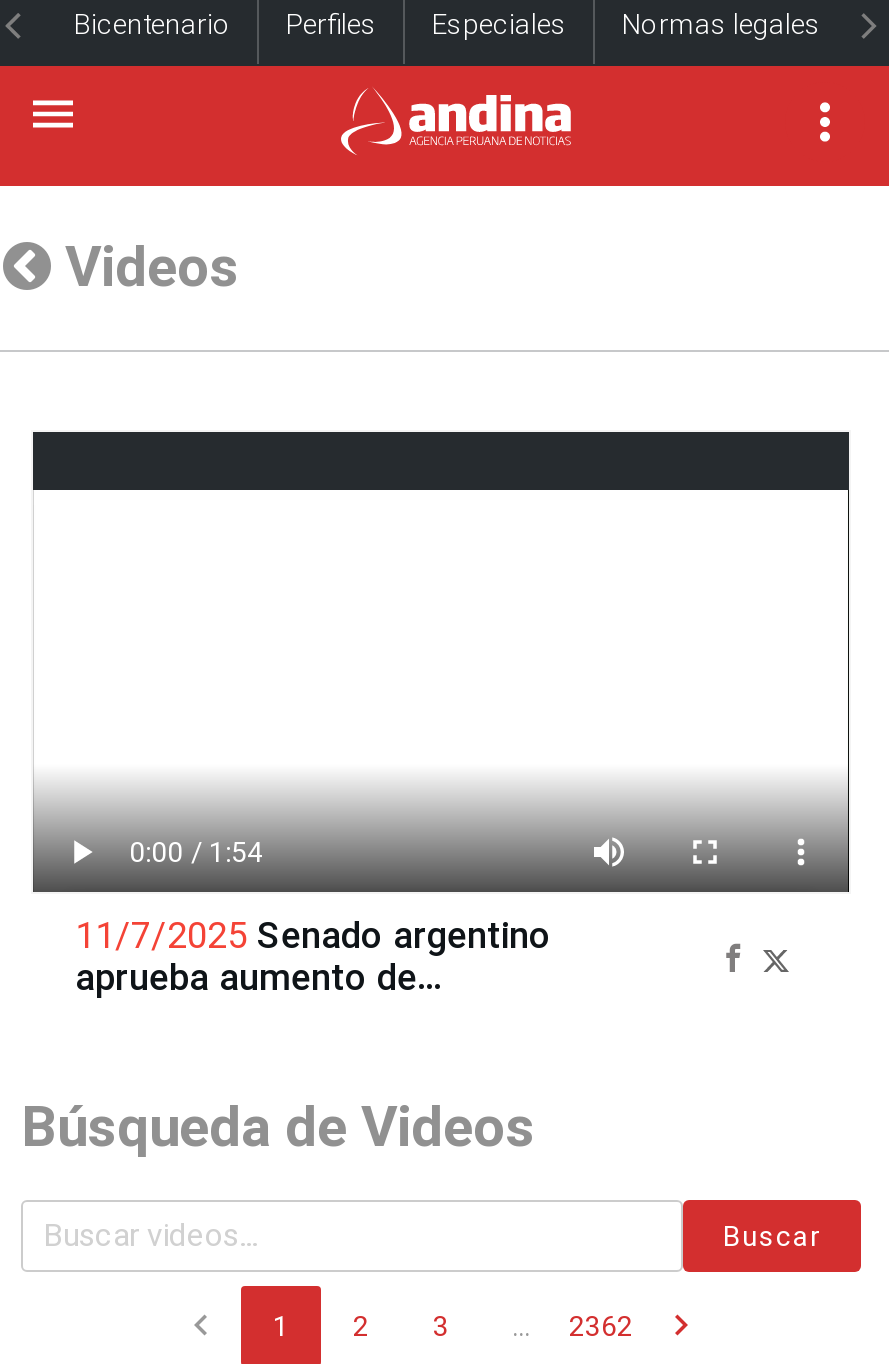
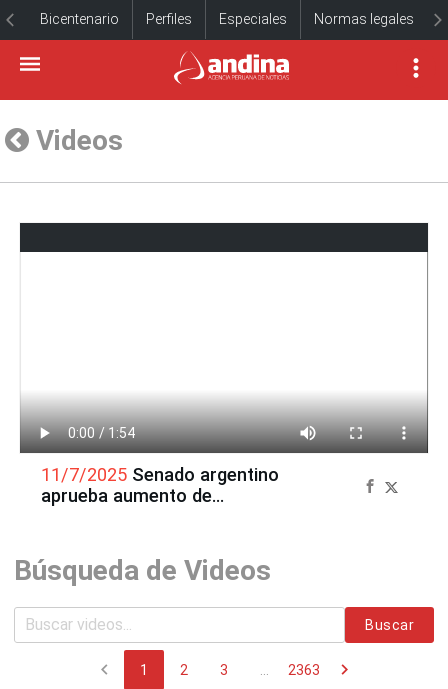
- 2362
+ 2363
